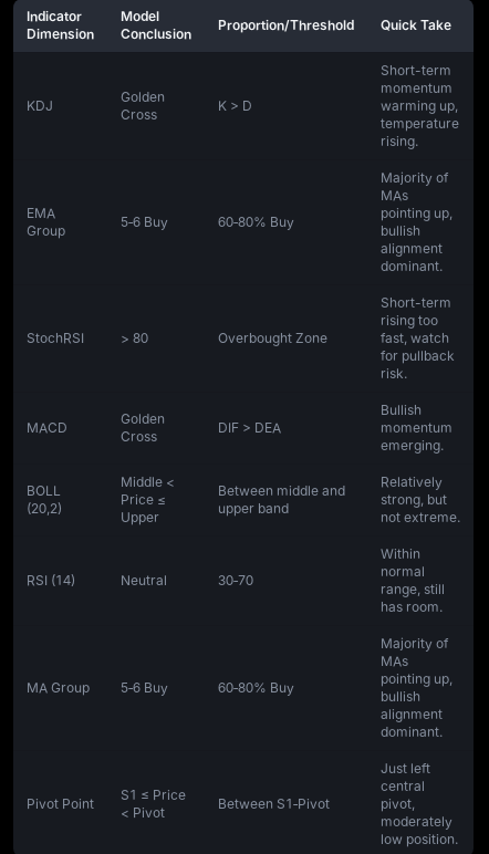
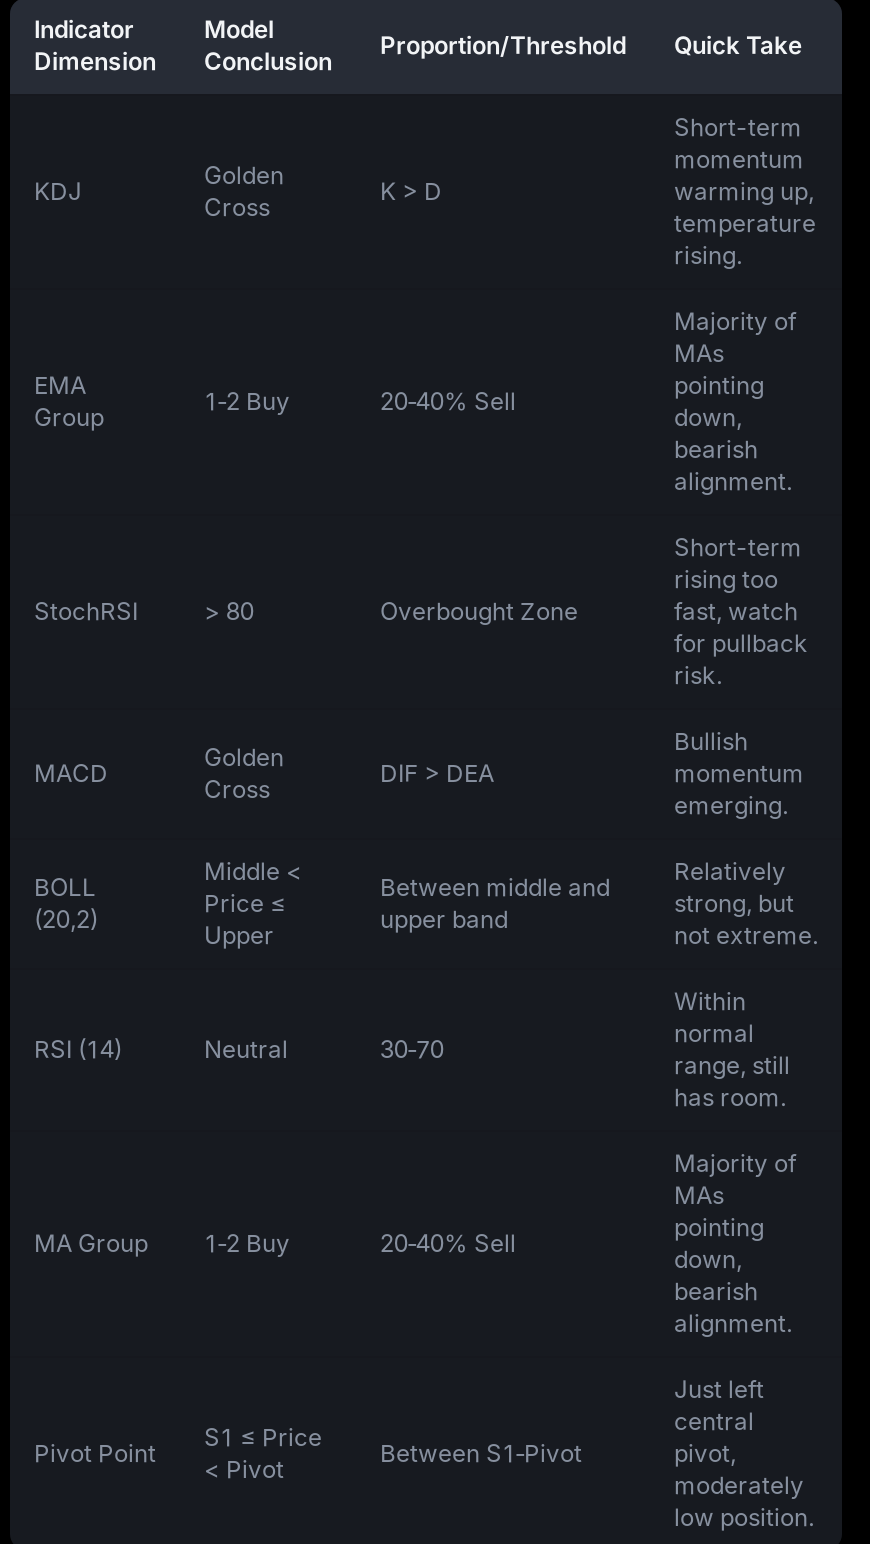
- pointing up,
- bullish
- alignment
- dominant.
+ pointing
+ down,
+ bearish
+ alignment.

- 5‑6 Buy
- 60‑80% Buy
+ 1‑2 Buy
+ 20‑40% Sell

- pointing up,
- bullish
- alignment
- dominant.
+ pointing
+ down,
+ bearish
+ alignment.

- 5‑6 Buy
- 60‑80% Buy
+ 1‑2 Buy
+ 20‑40% Sell
